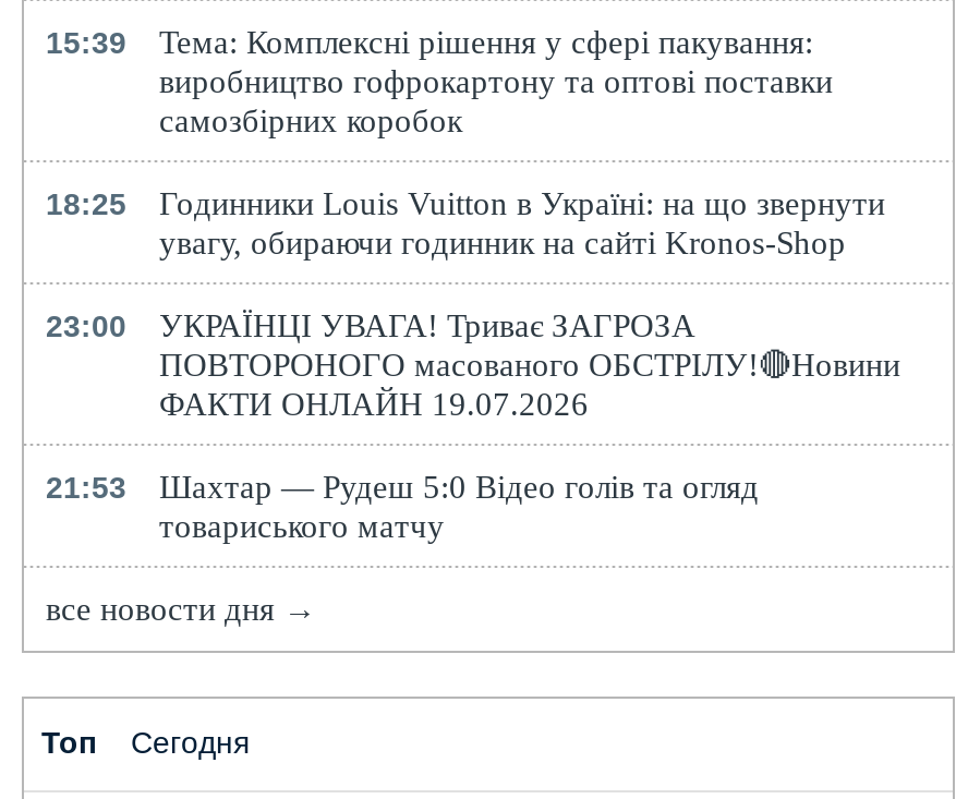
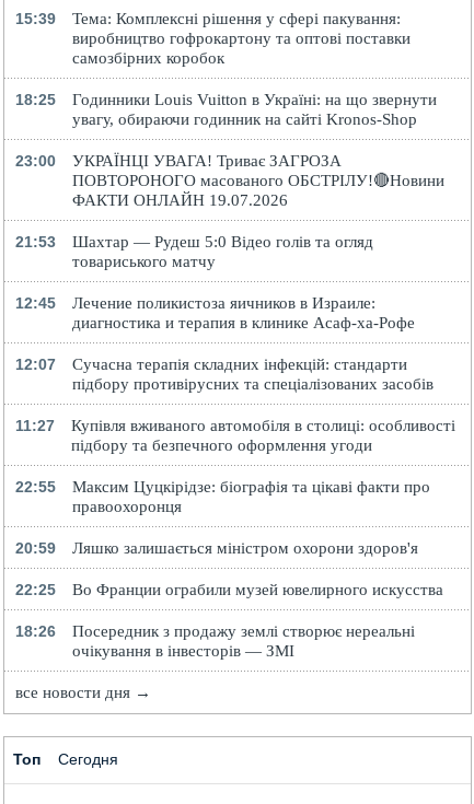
+ 12:45
+ Лечение поликистоза яичников в Израиле:
+ диагностика и терапия в клинике Асаф-ха-Рофе
+ 12:07
+ Сучасна терапія складних інфекцій: стандарти
+ підбору противірусних та спеціалізованих засобів
+ 11:27
+ Купівля вживаного автомобіля в столиці: особливості
+ підбору та безпечного оформлення угоди
+ 22:55
+ Максим Цуцкірідзе: біографія та цікаві факти про
+ правоохоронця
+ 20:59
+ Ляшко залишається міністром охорони здоров'я
+ 22:25
+ Во Франции ограбили музей ювелирного искусства
+ 18:26
+ Посередник з продажу землі створює нереальні
+ очікування в інвесторів — ЗМІ
